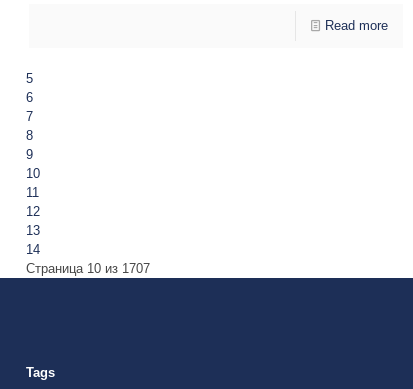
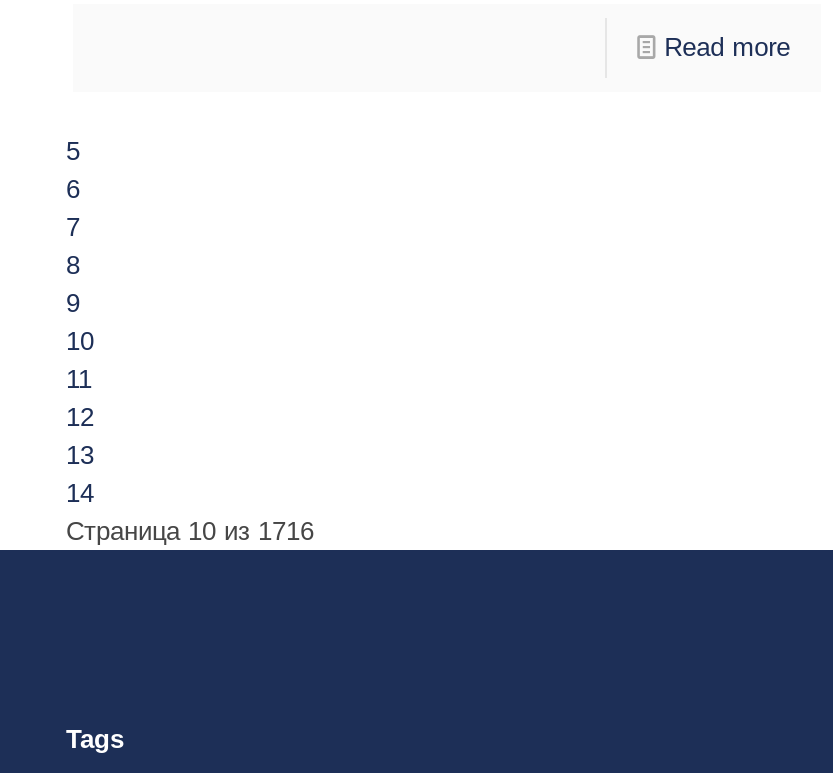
- Страница 10 из 1707
+ Страница 10 из 1716
